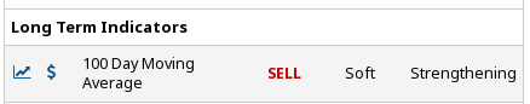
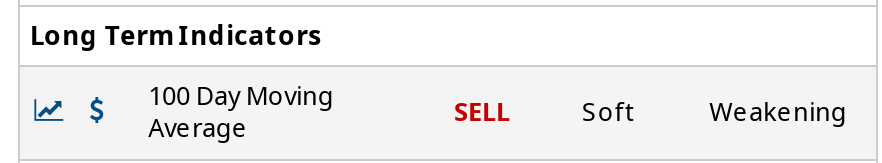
- Strengthening
+ Weakening
